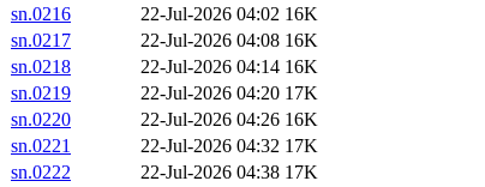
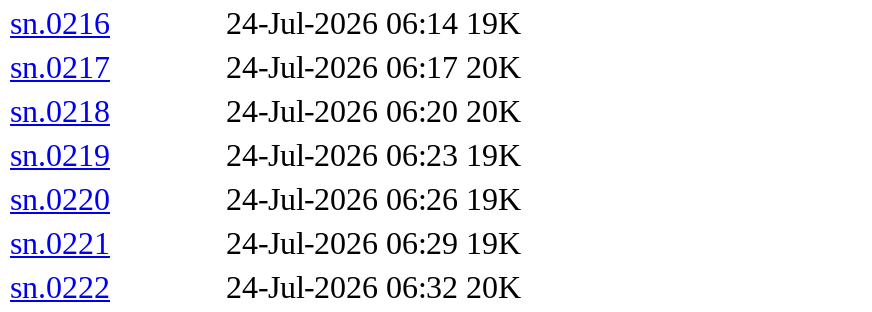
- 22-Jul-2026 04:02 16K
+ 24-Jul-2026 06:14 19K

- 22-Jul-2026 04:08 16K
+ 24-Jul-2026 06:17 20K

- 22-Jul-2026 04:14 16K
+ 24-Jul-2026 06:20 20K

- 22-Jul-2026 04:20 17K
+ 24-Jul-2026 06:23 19K

- 22-Jul-2026 04:26 16K
+ 24-Jul-2026 06:26 19K

- 22-Jul-2026 04:32 17K
+ 24-Jul-2026 06:29 19K

- 22-Jul-2026 04:38 17K
+ 24-Jul-2026 06:32 20K
